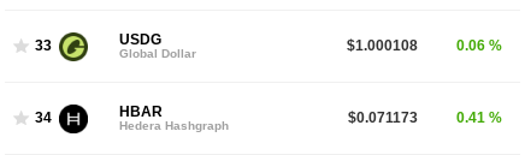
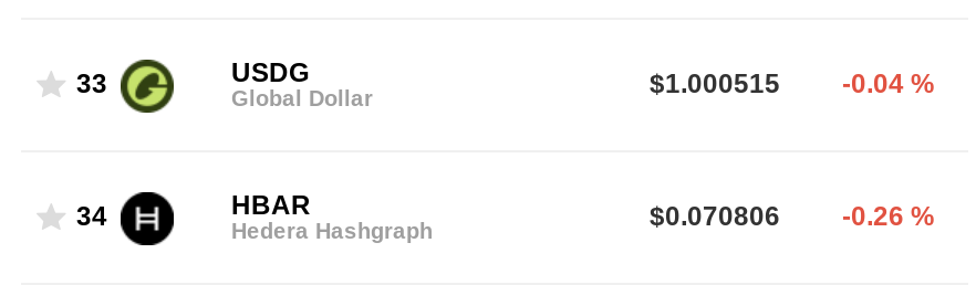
- $1.000108
+ $1.000515

- 0.06 %
+ -0.04 %

- $0.071173
+ $0.070806

- 0.41 %
+ -0.26 %
